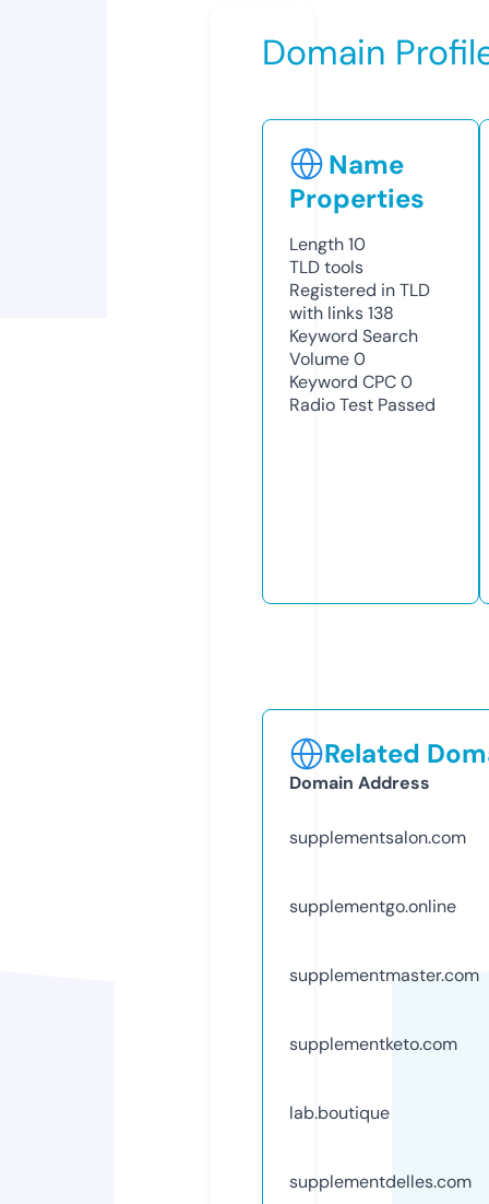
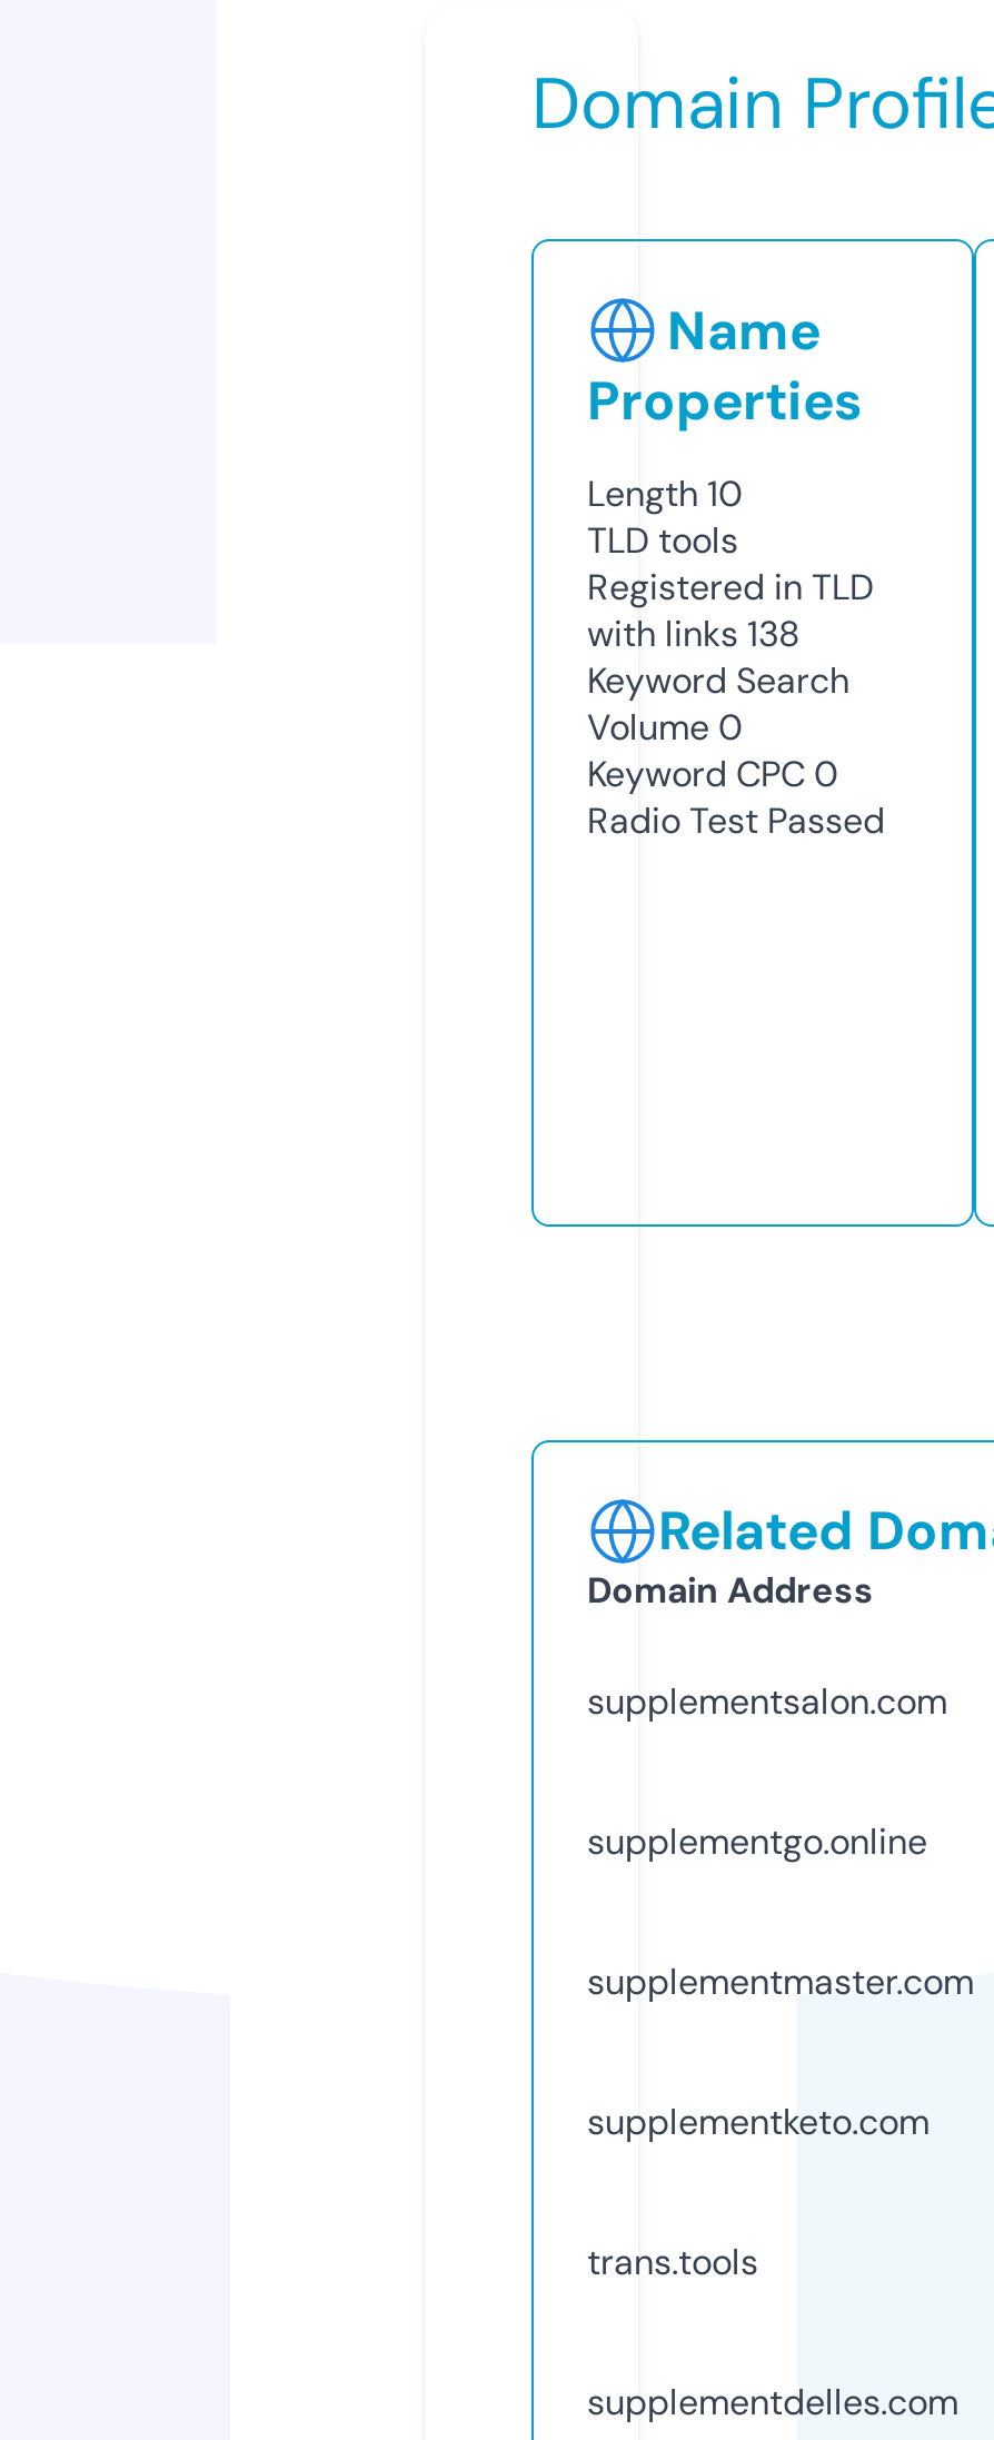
- lab.boutique
+ trans.tools
